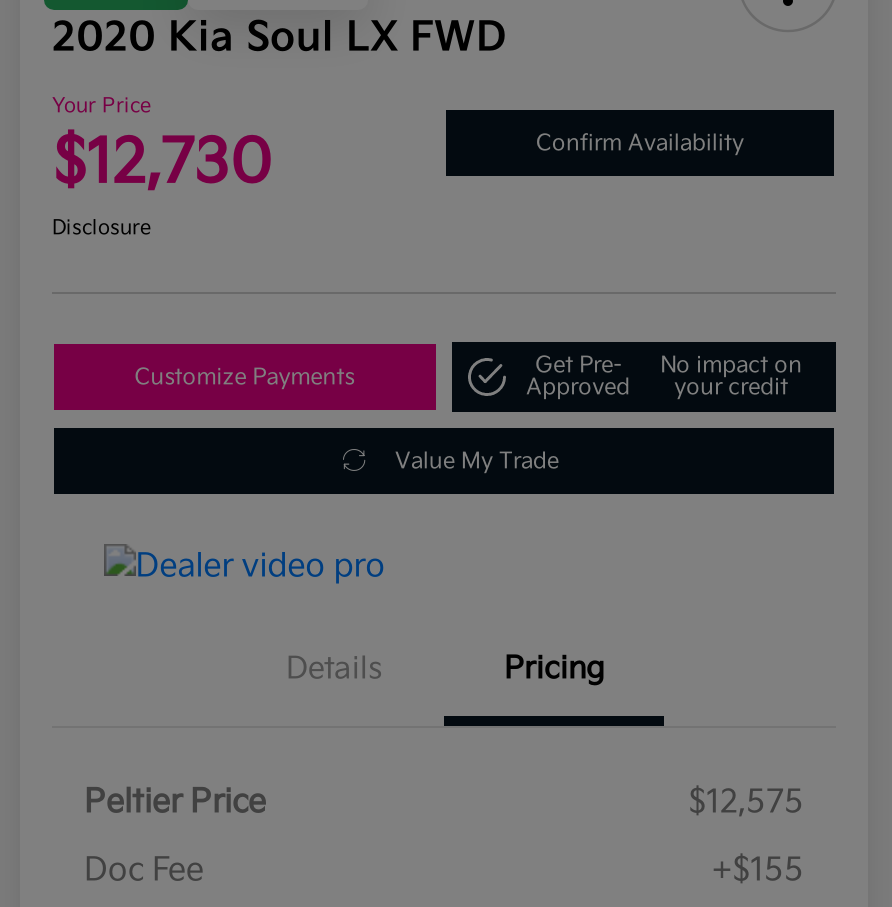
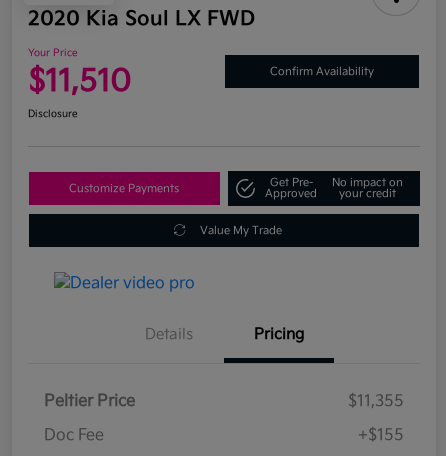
- $12,730
+ $11,510

- $12,575
+ $11,355
